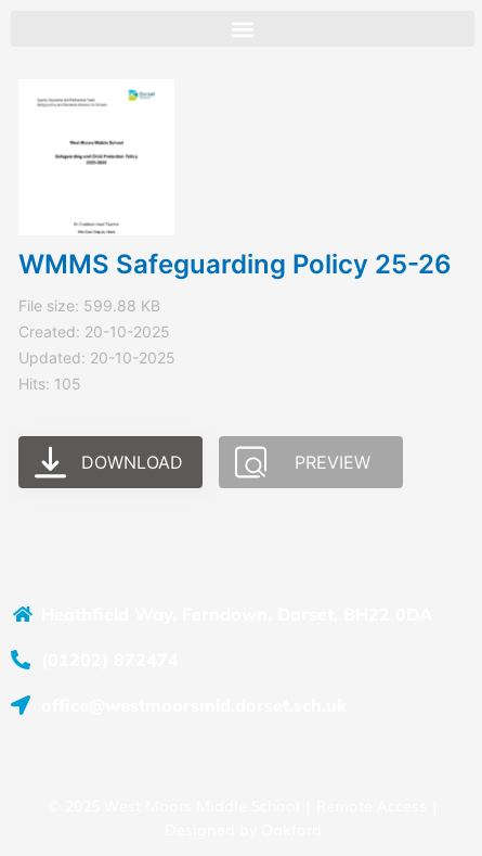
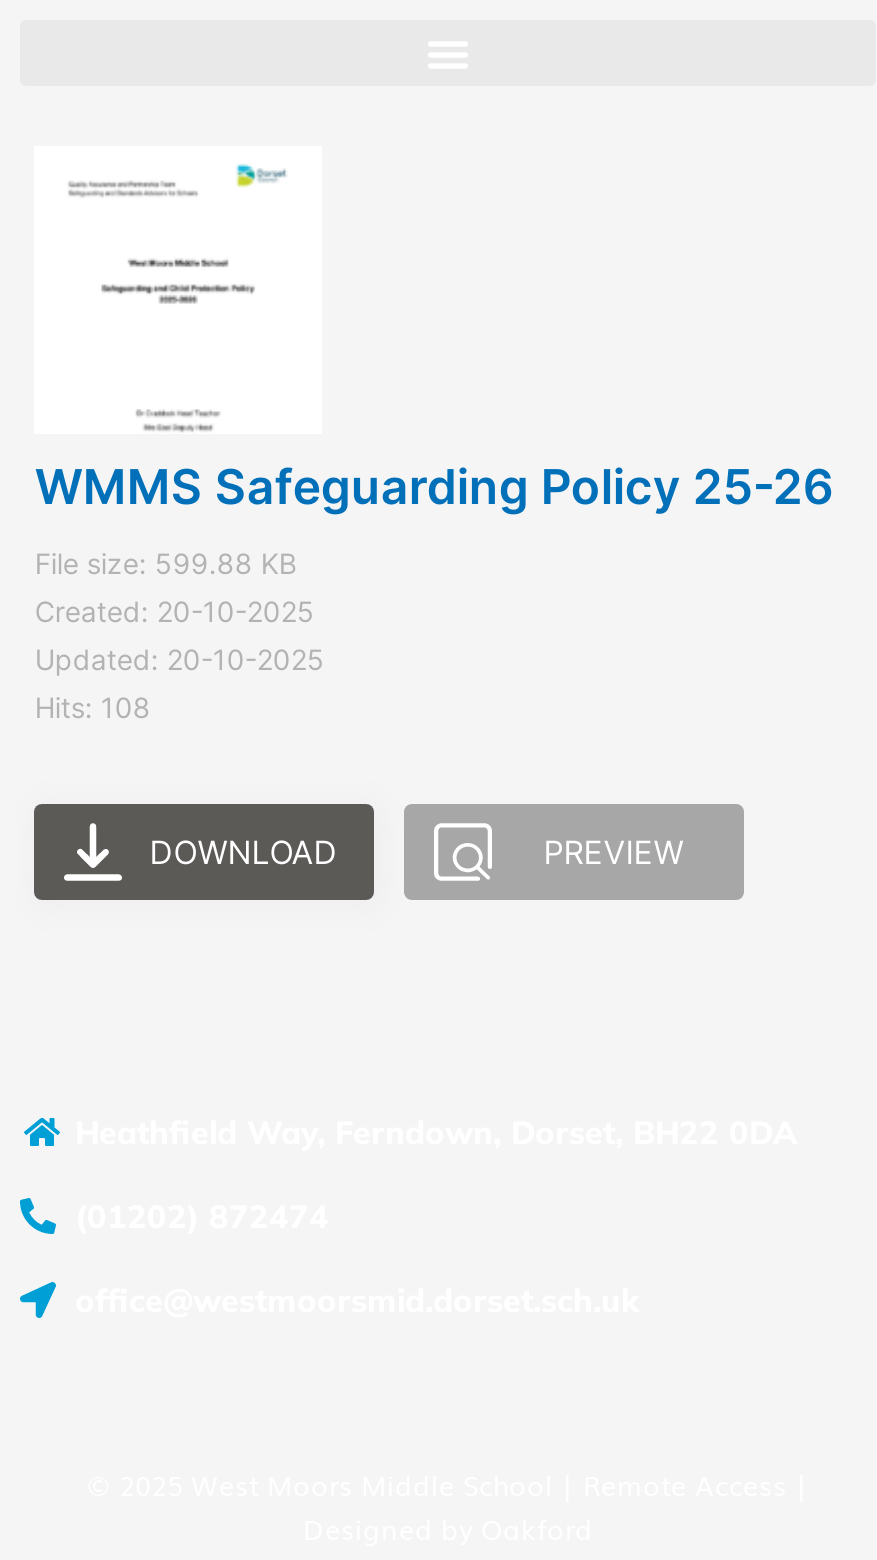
- Hits: 105
+ Hits: 108
